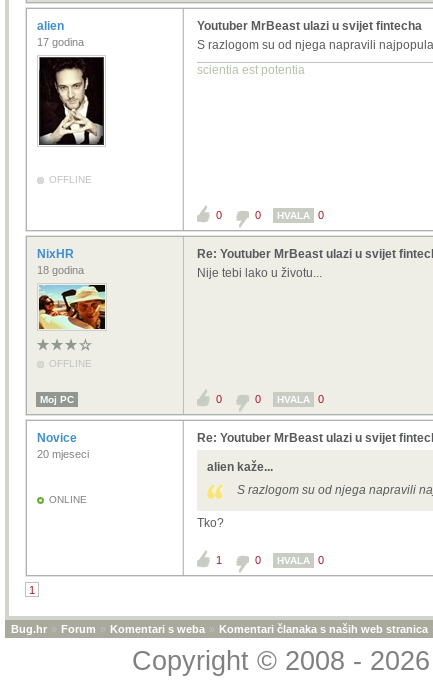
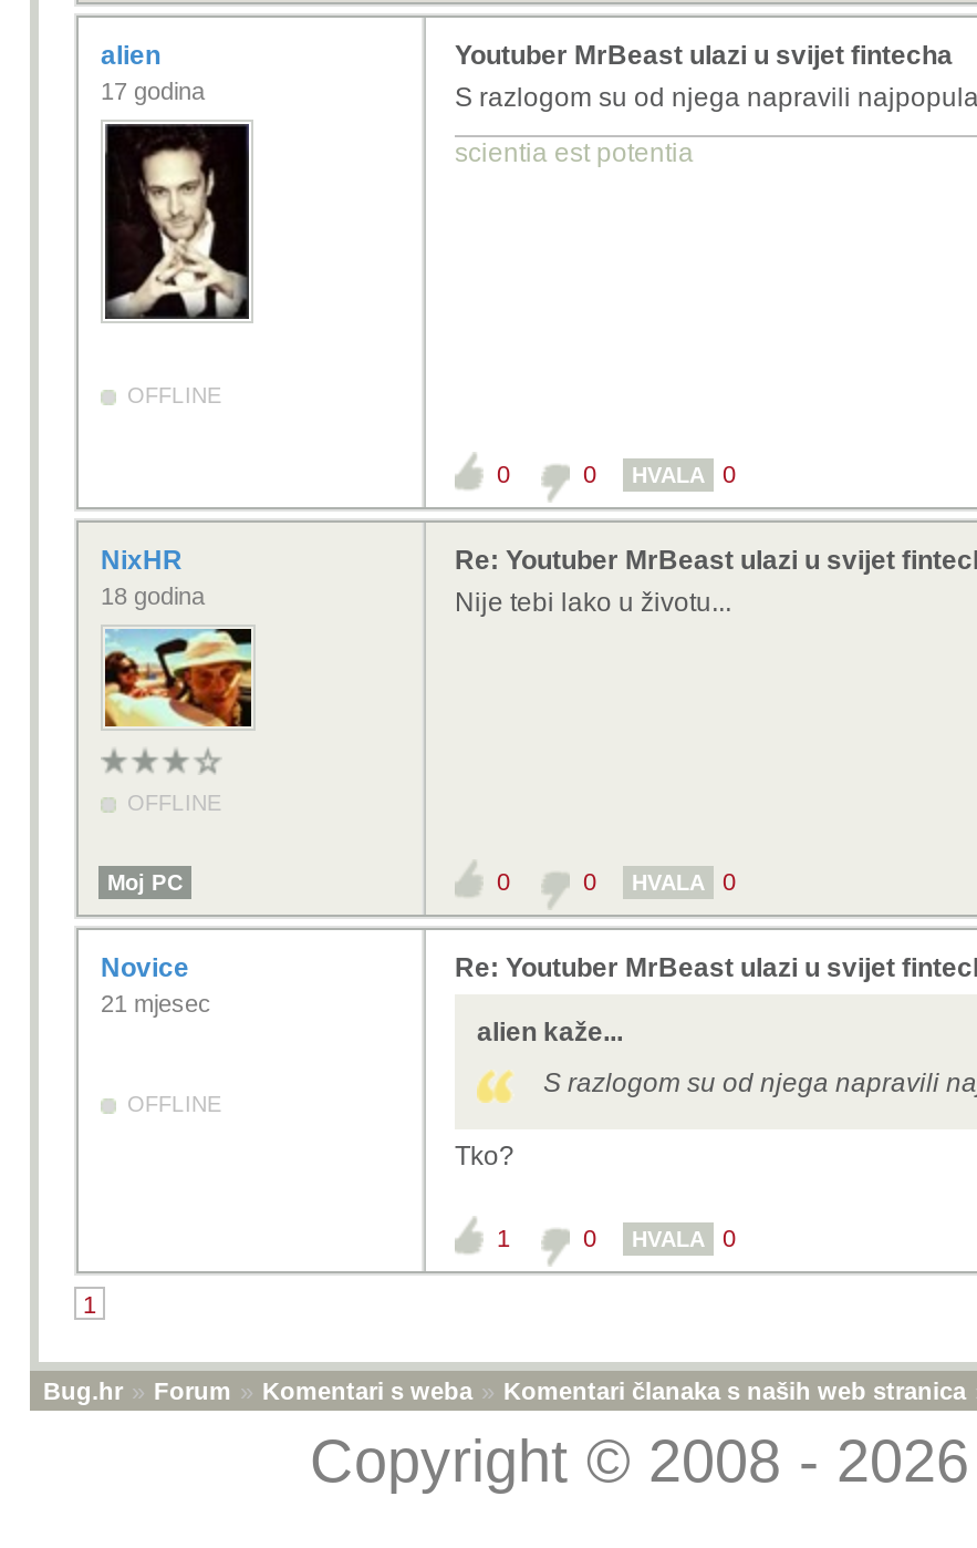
- 20 mjeseci
+ 21 mjesec

- ONLINE
+ OFFLINE
